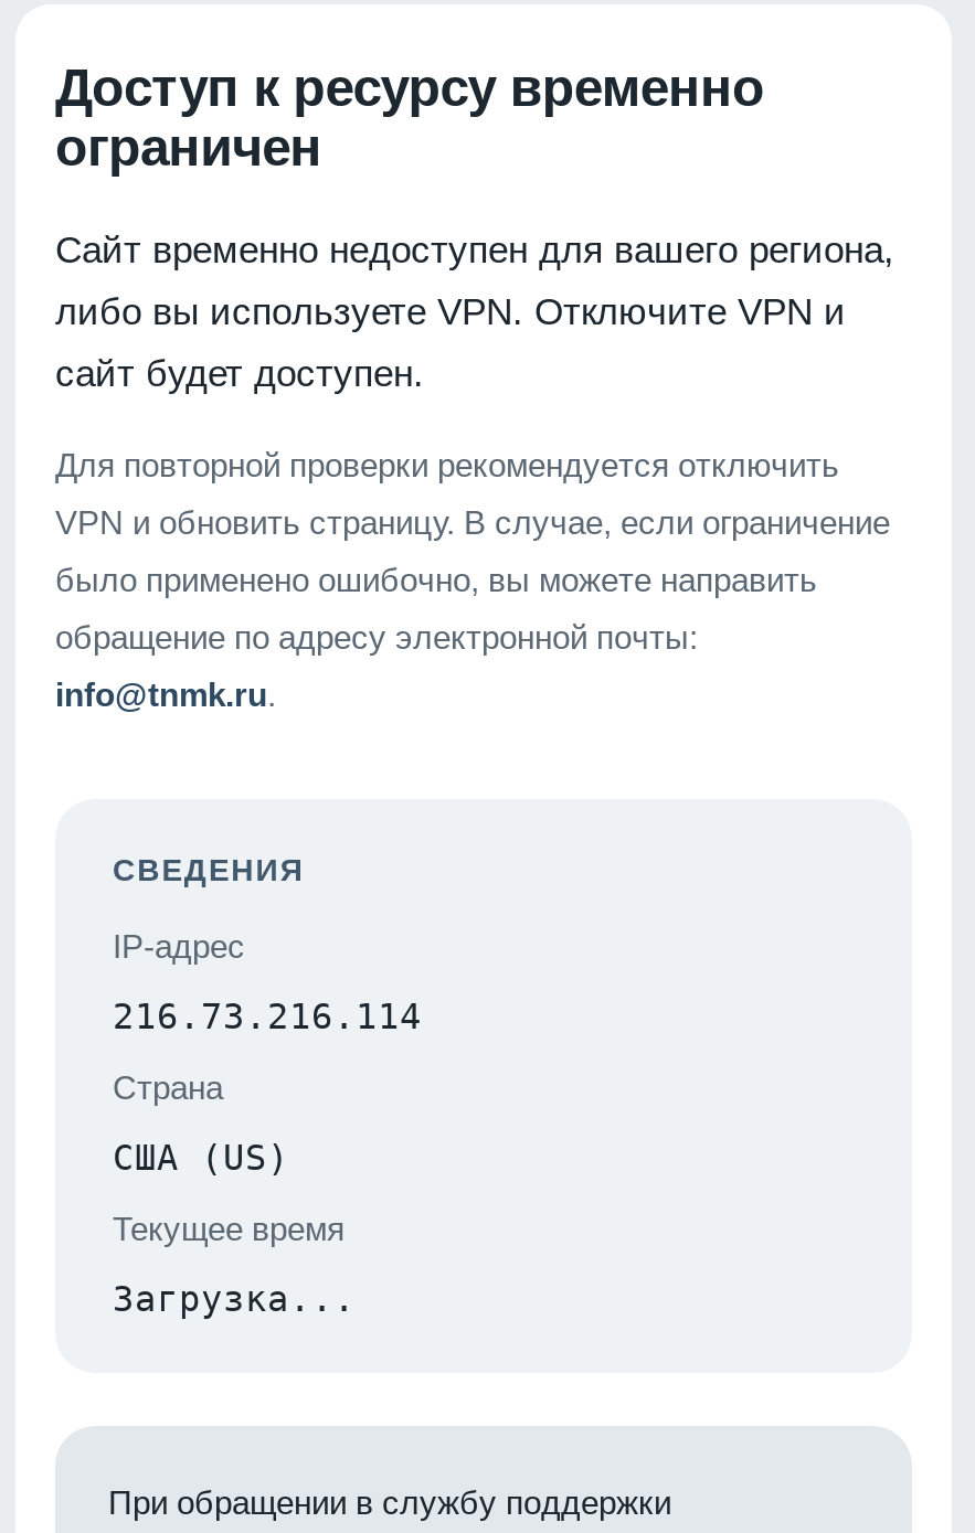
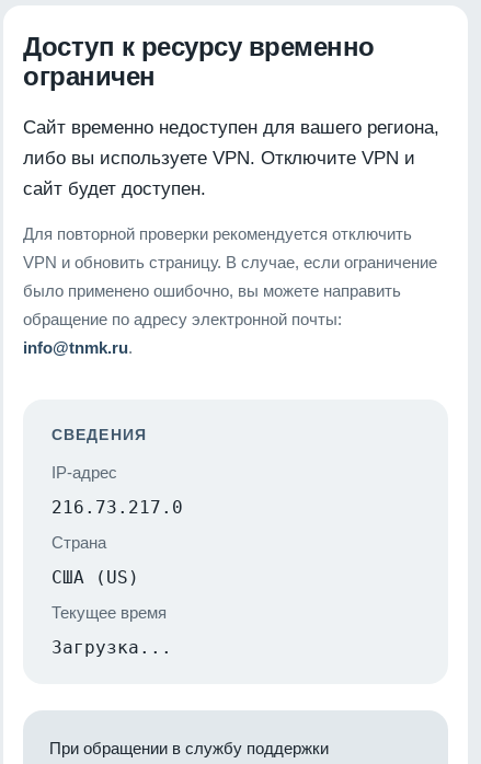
- 216.73.216.114
+ 216.73.217.0
